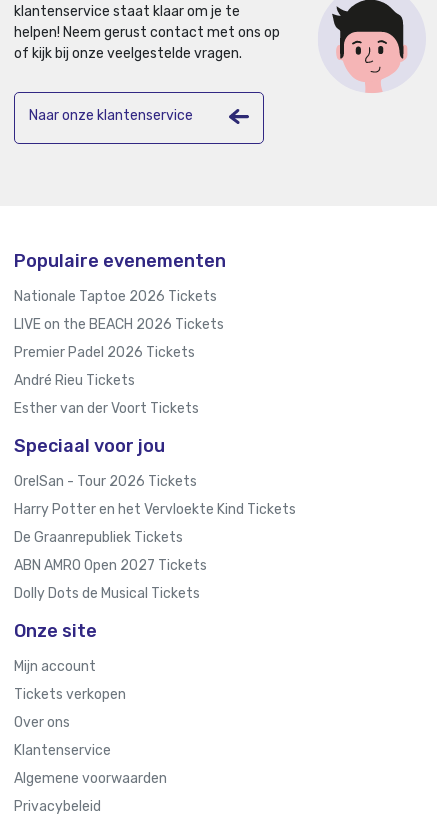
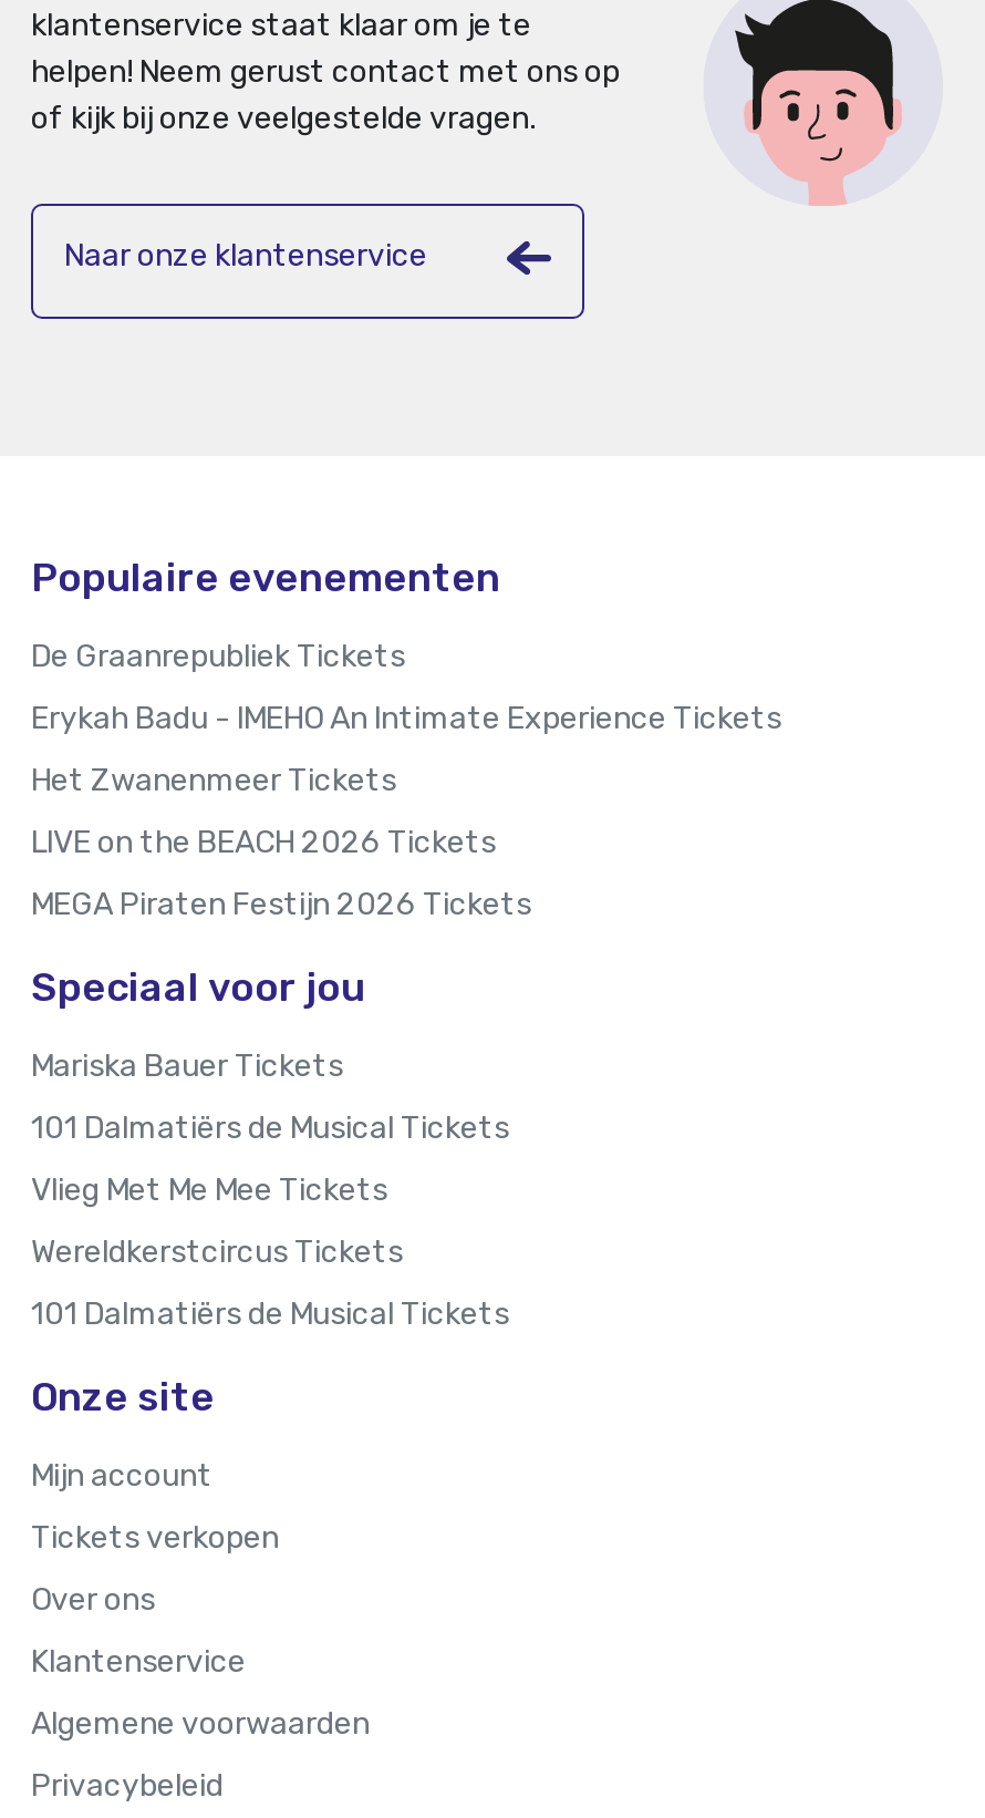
- Nationale Taptoe 2026 Tickets
+ Erykah Badu - IMEHO An Intimate Experience Tickets
+ Het Zwanenmeer Tickets

moved down: LIVE on the BEACH 2026 Tickets

- Premier Padel 2026 Tickets
- André Rieu Tickets
- Esther van der Voort Tickets
+ MEGA Piraten Festijn 2026 Tickets

+ Vlieg Met Me Mee Tickets

- OrelSan - Tour 2026 Tickets
+ Mariska Bauer Tickets

- Harry Potter en het Vervloekte Kind Tickets
+ 101 Dalmatiërs de Musical Tickets

moved up: De Graanrepubliek Tickets

- ABN AMRO Open 2027 Tickets
+ Wereldkerstcircus Tickets

- Dolly Dots de Musical Tickets
+ 101 Dalmatiërs de Musical Tickets
